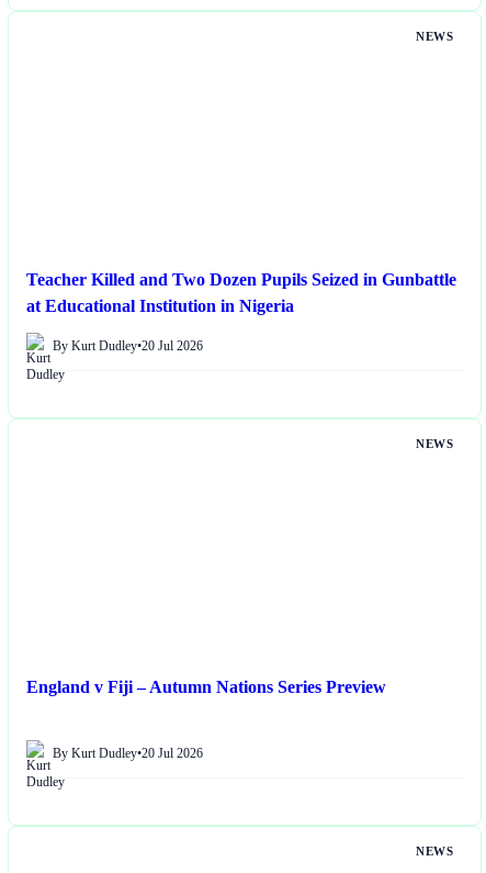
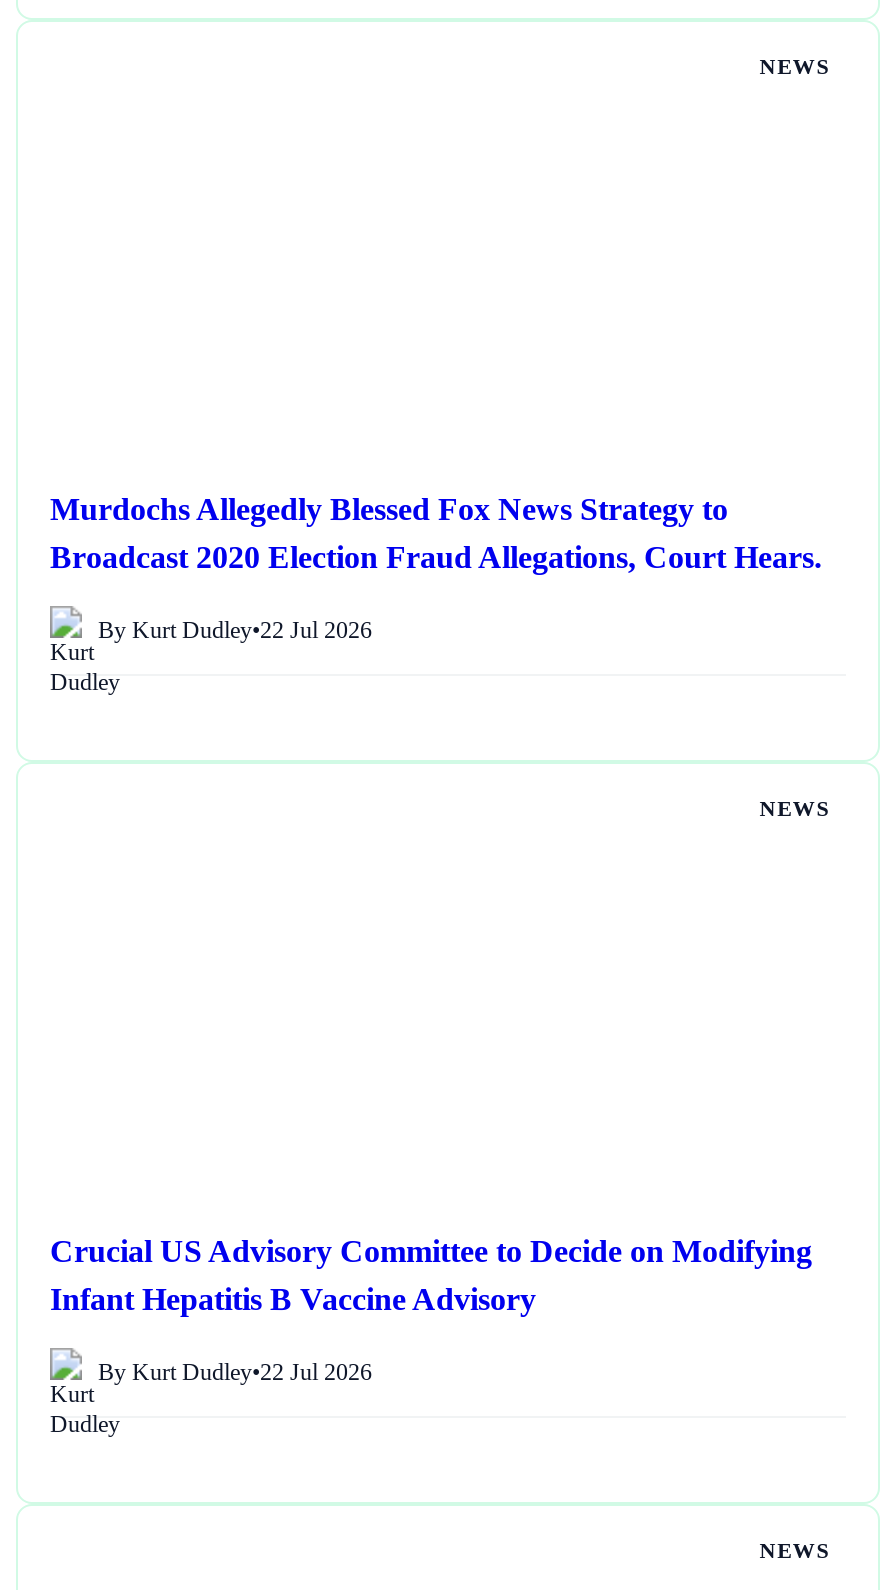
- Teacher Killed and Two Dozen Pupils Seized in Gunbattle
- at Educational Institution in Nigeria
+ Murdochs Allegedly Blessed Fox News Strategy to
+ Broadcast 2020 Election Fraud Allegations, Court Hears.

- By Kurt Dudley•20 Jul 2026
+ By Kurt Dudley•22 Jul 2026

- England v Fiji – Autumn Nations Series Preview
+ Crucial US Advisory Committee to Decide on Modifying
+ Infant Hepatitis B Vaccine Advisory

- By Kurt Dudley•20 Jul 2026
+ By Kurt Dudley•22 Jul 2026
